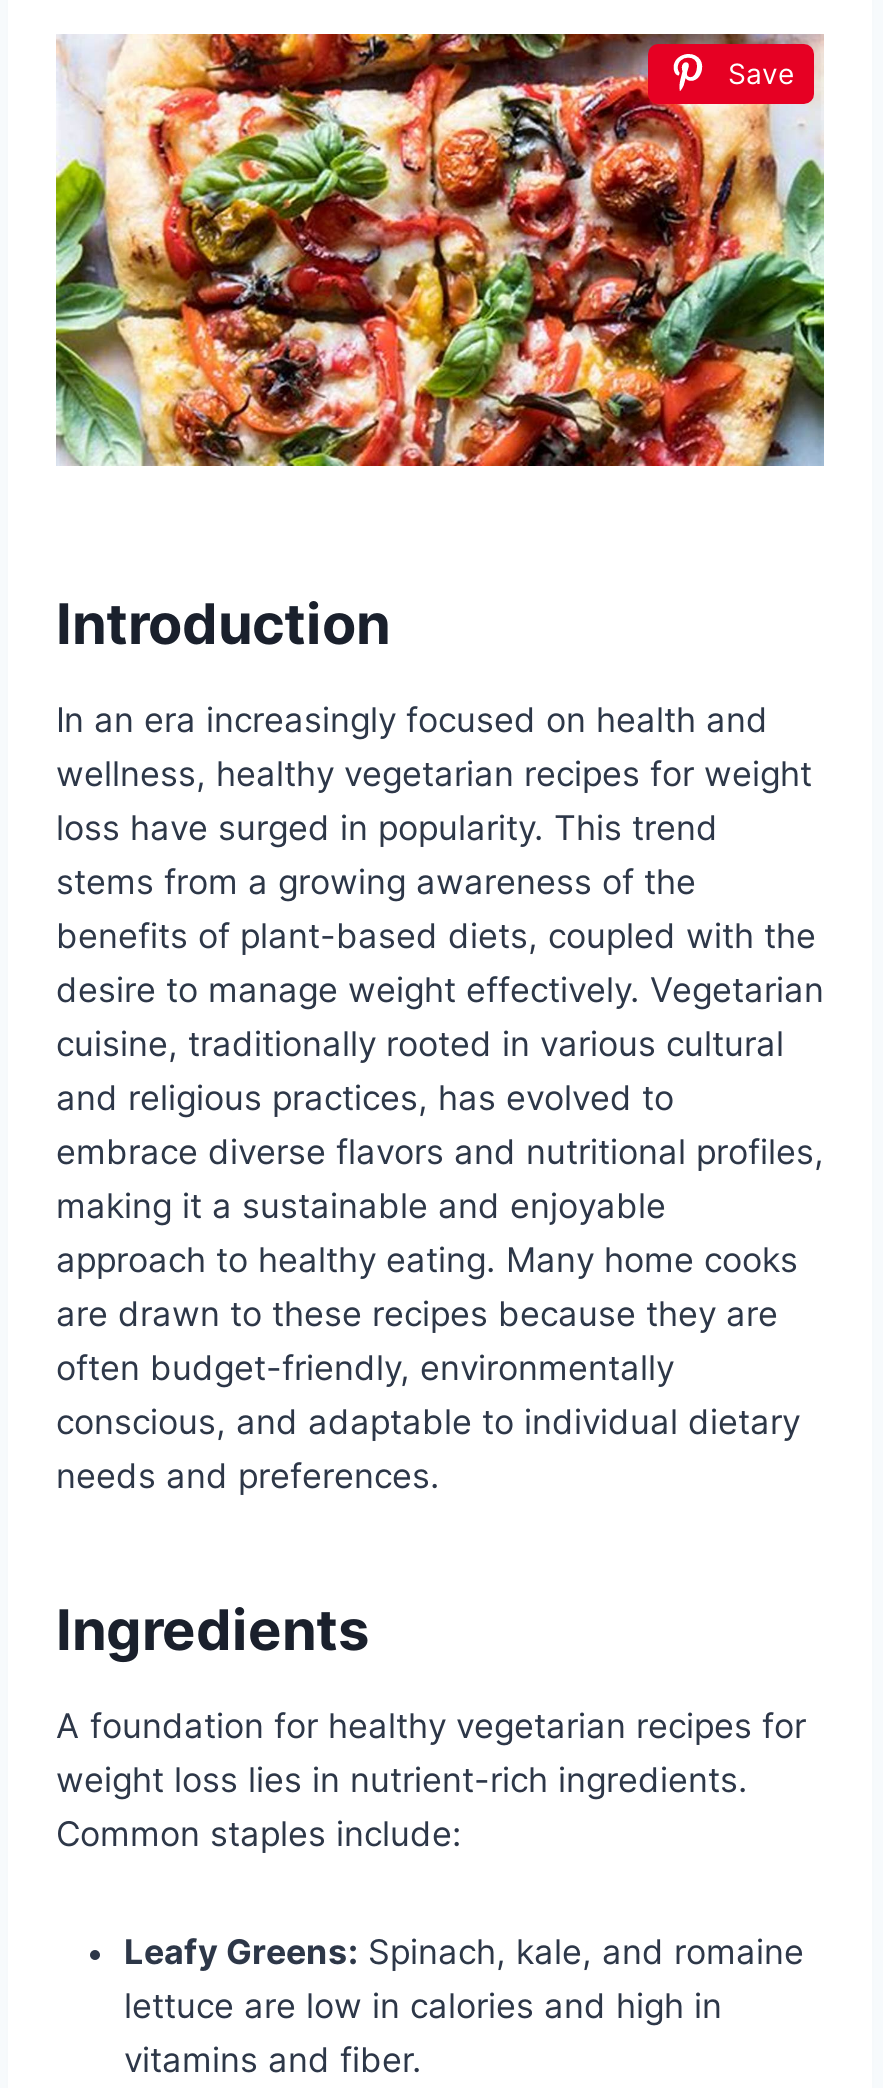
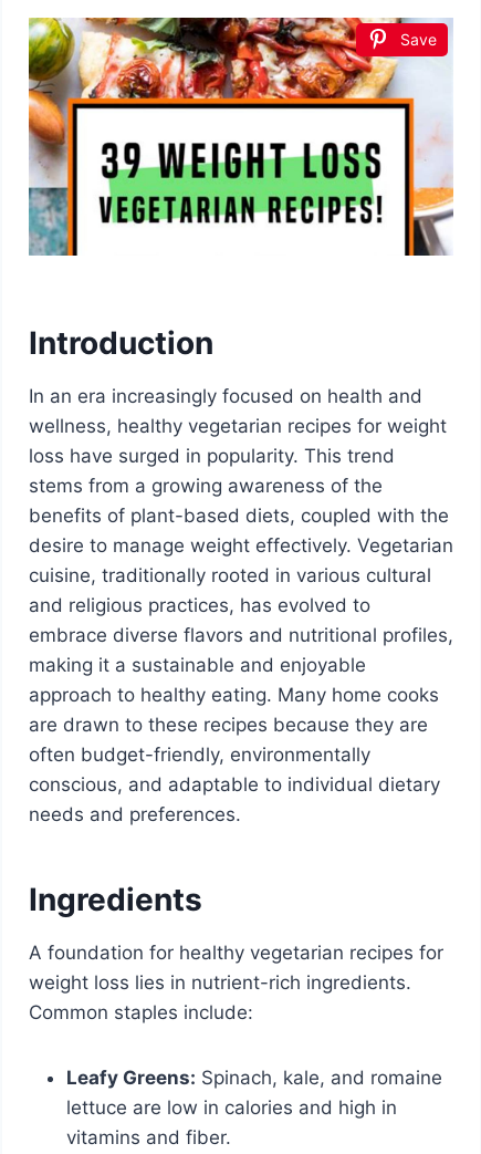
- [image]
+ [image]
